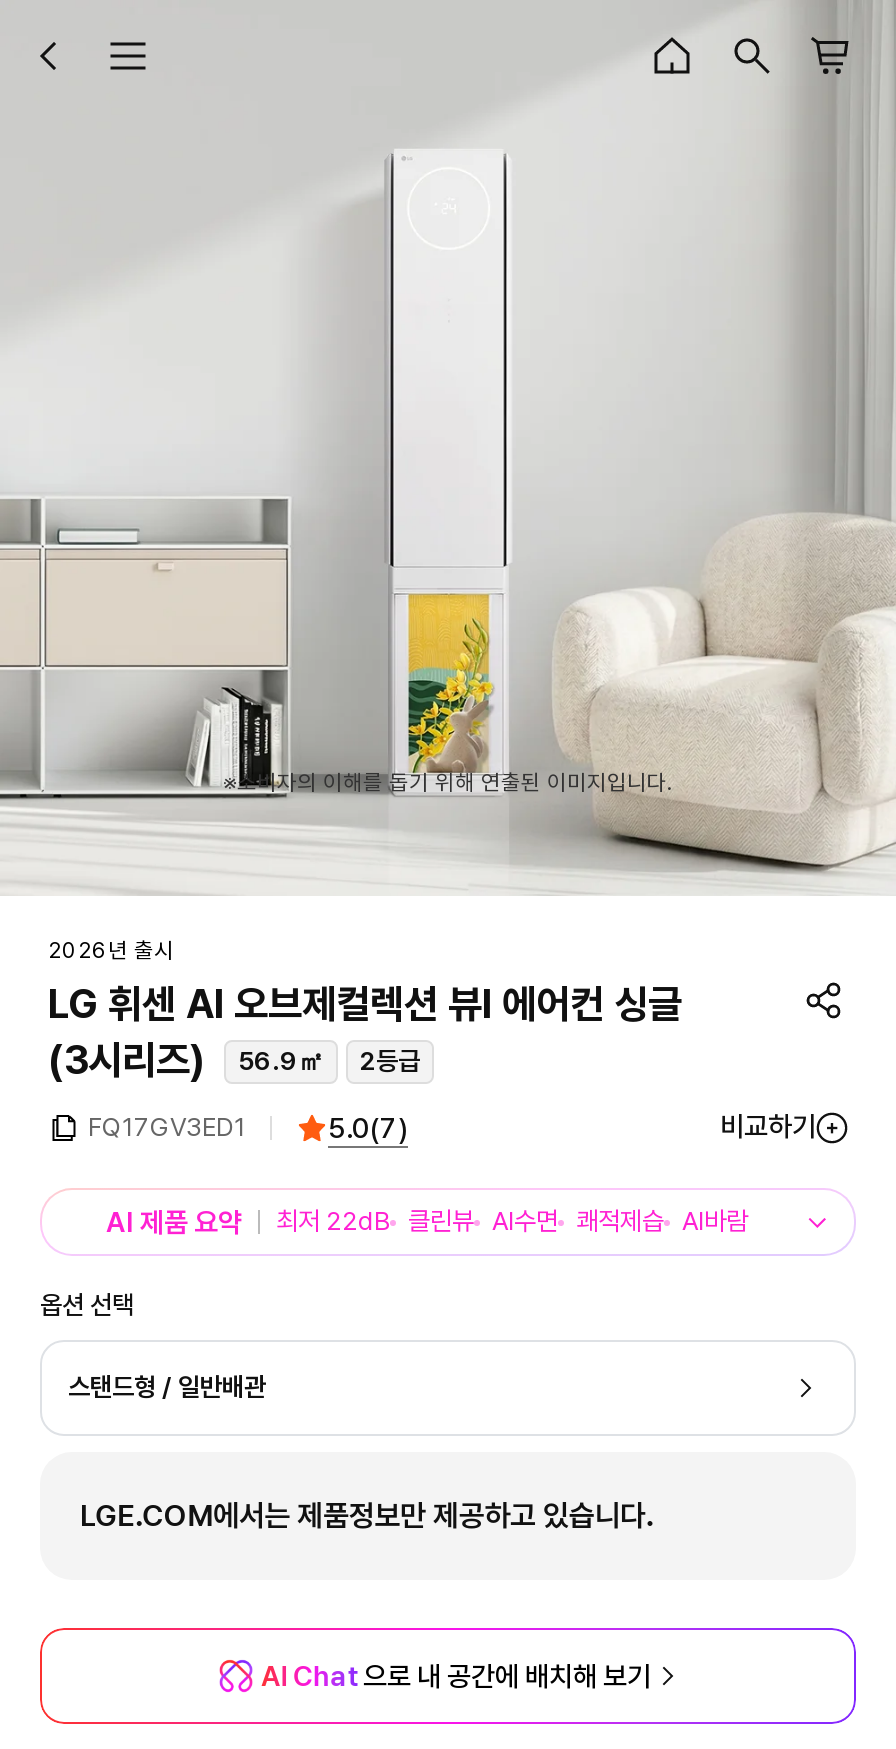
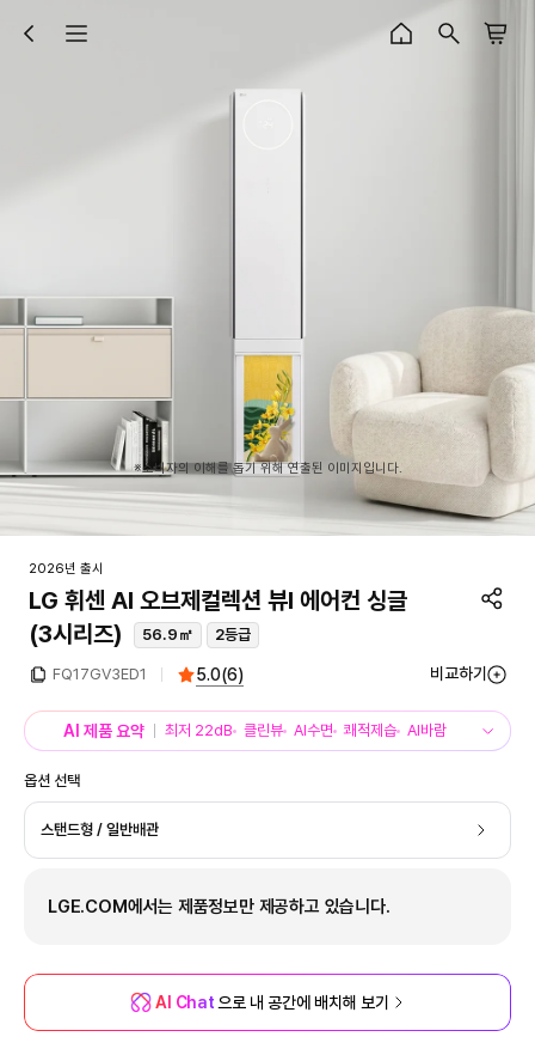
- 5.0(7)
+ 5.0(6)
